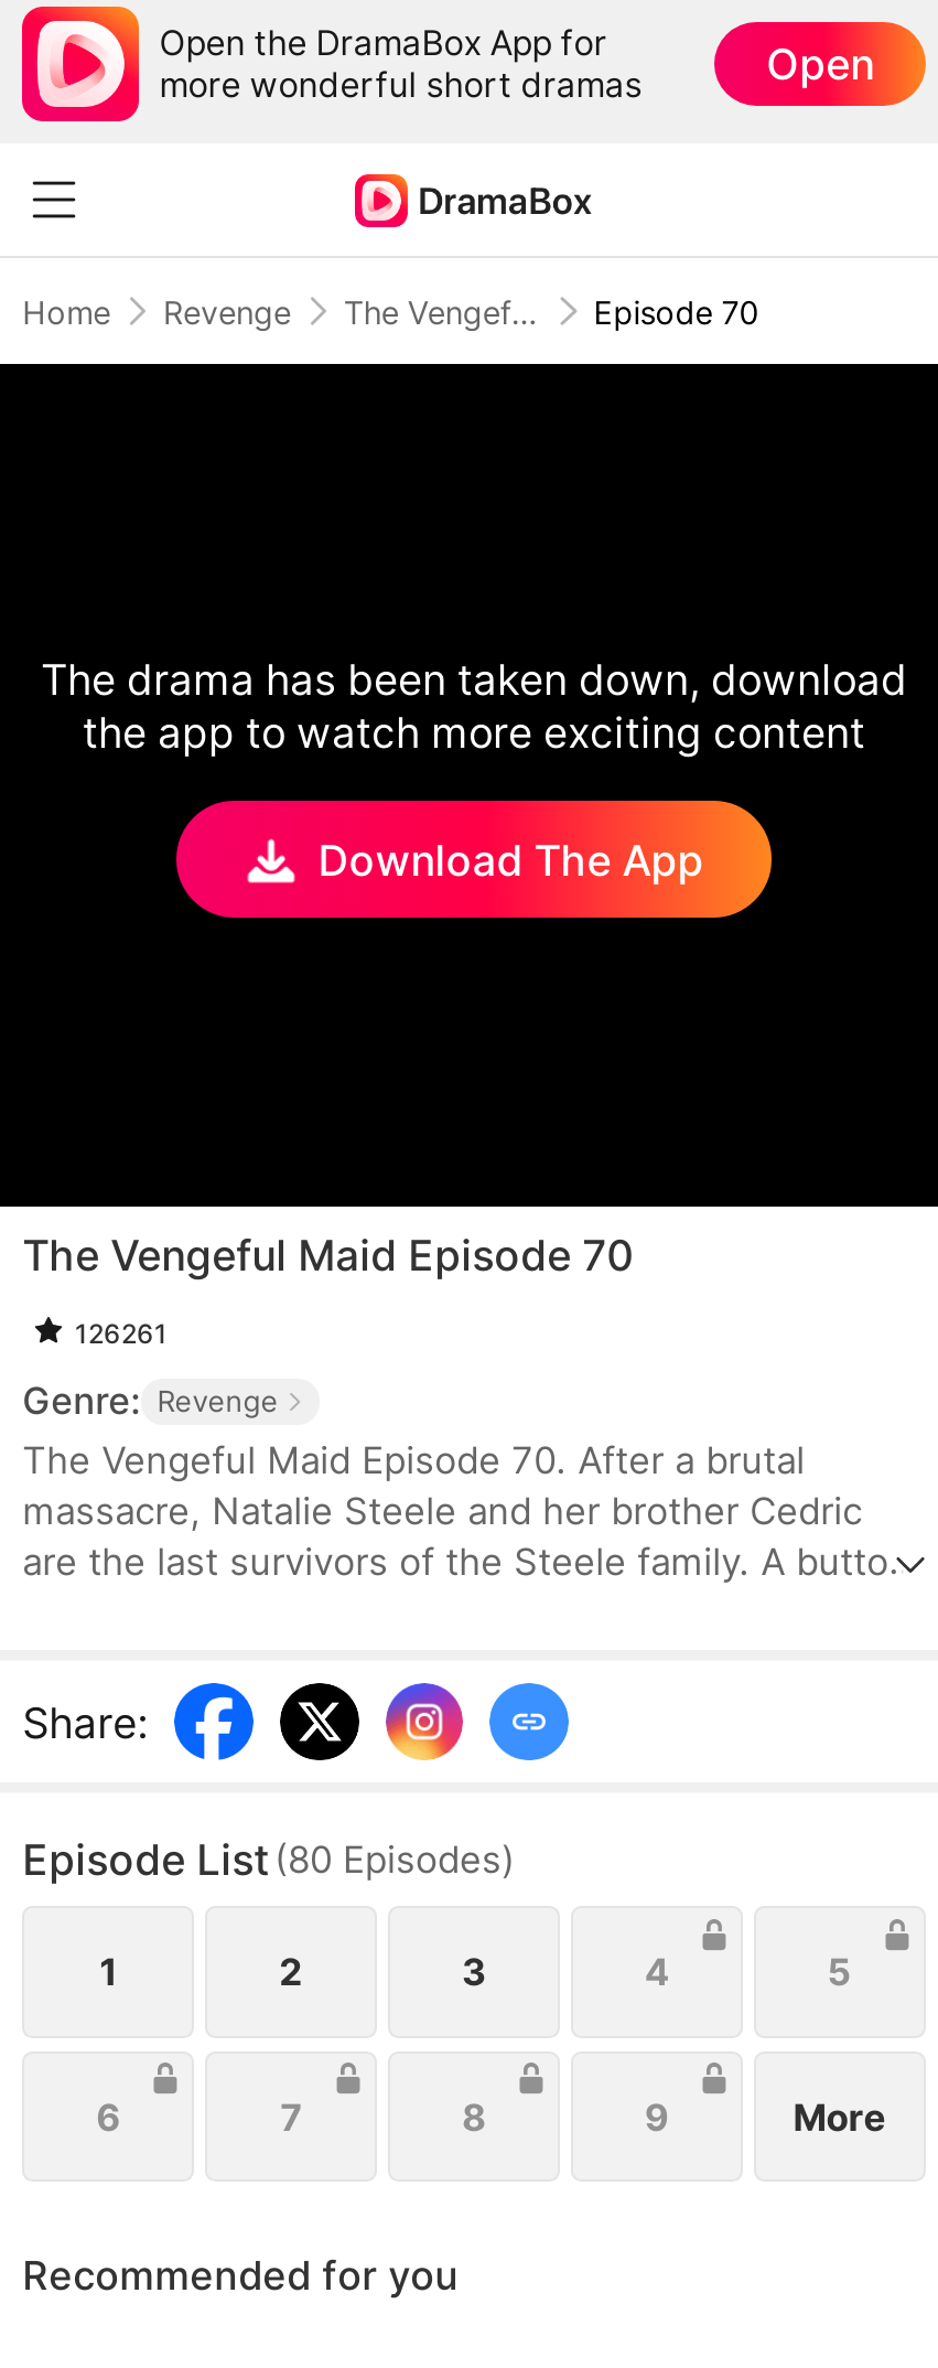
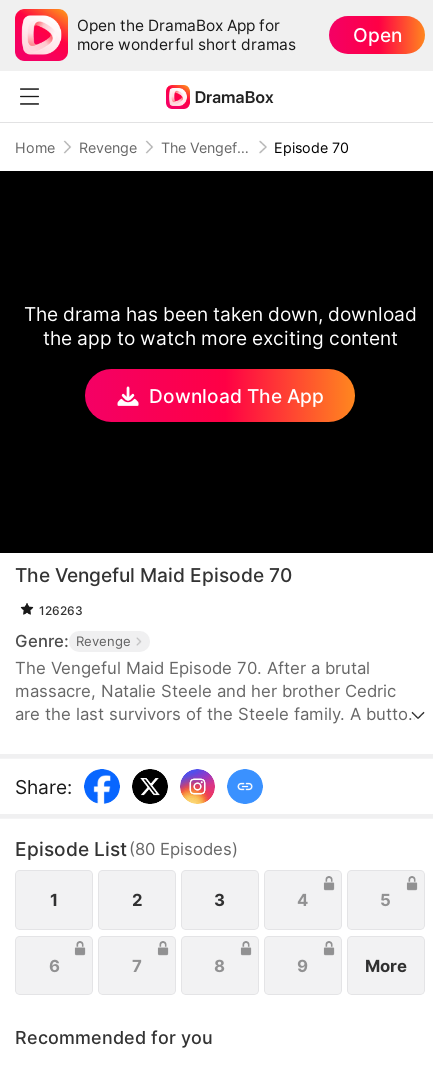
- 126261
+ 126263
